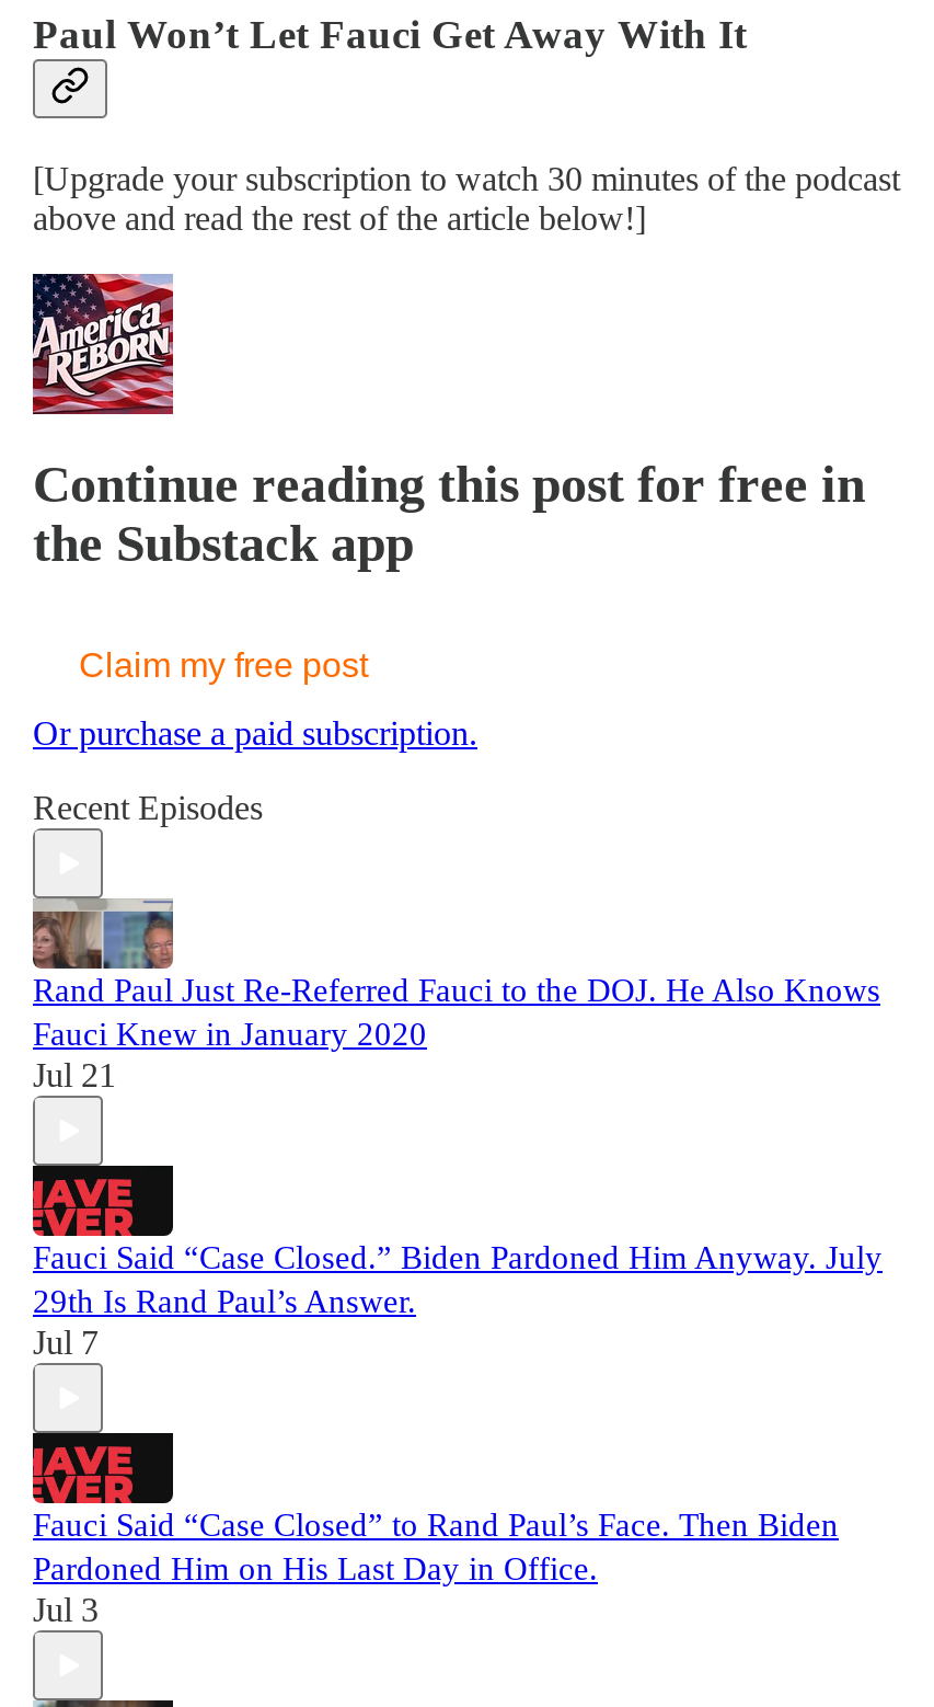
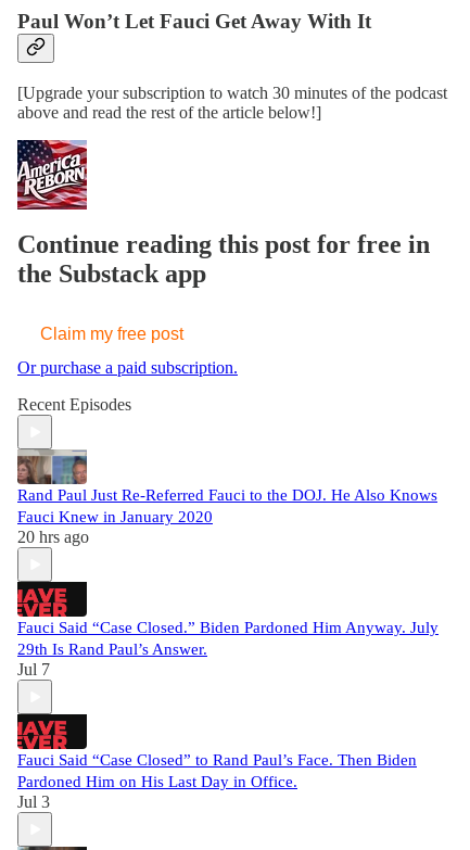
- Jul 21
+ 20 hrs ago
